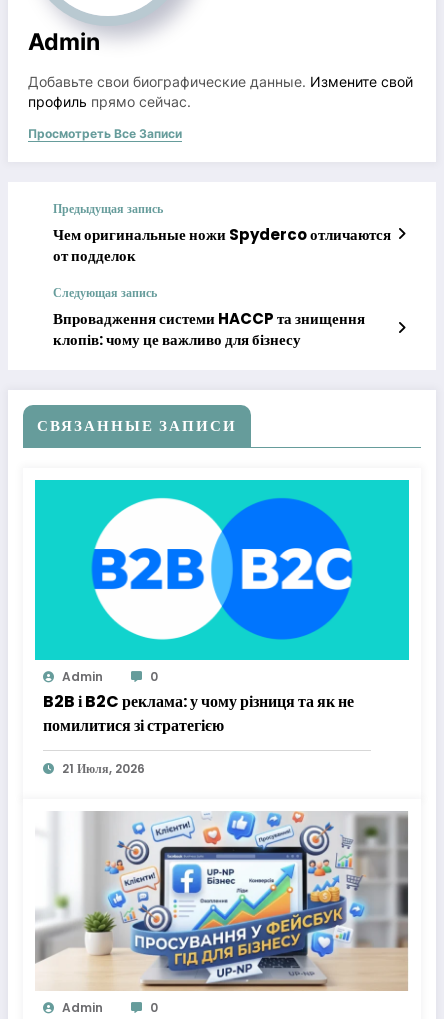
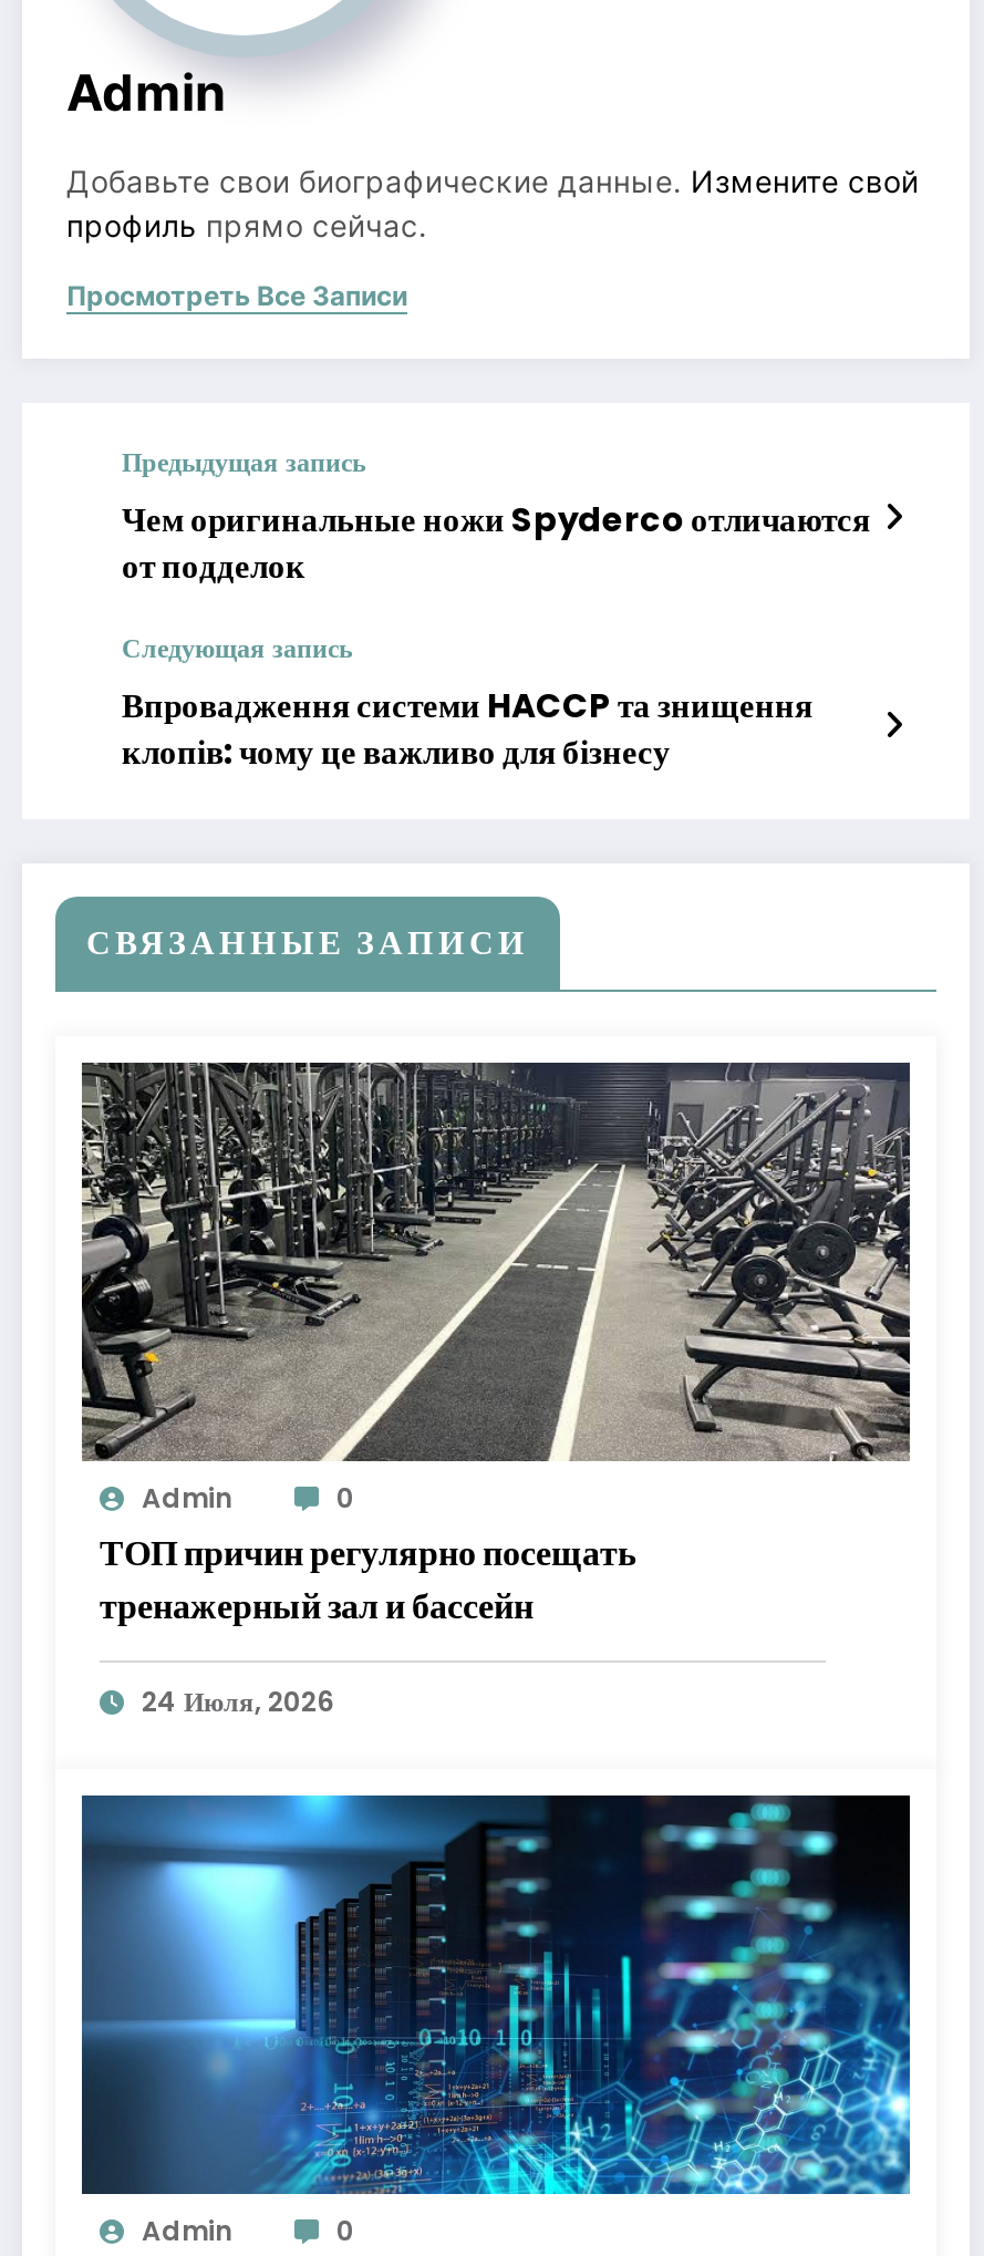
- [image]
- B2B і B2C реклама: у чому різниця та як не
- помилитися зі стратегією
+ [image]
+ ТОП причин регулярно посещать
+ тренажерный зал и бассейн

- 21 Июля, 2026
+ 24 Июля, 2026

- [image]
+ [image]
